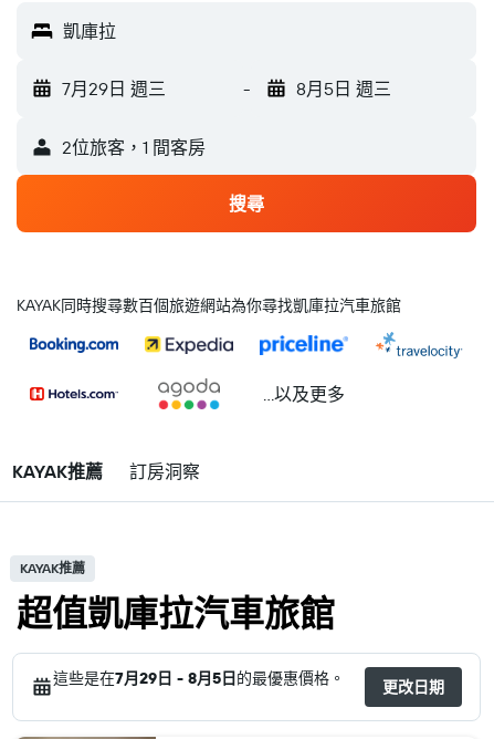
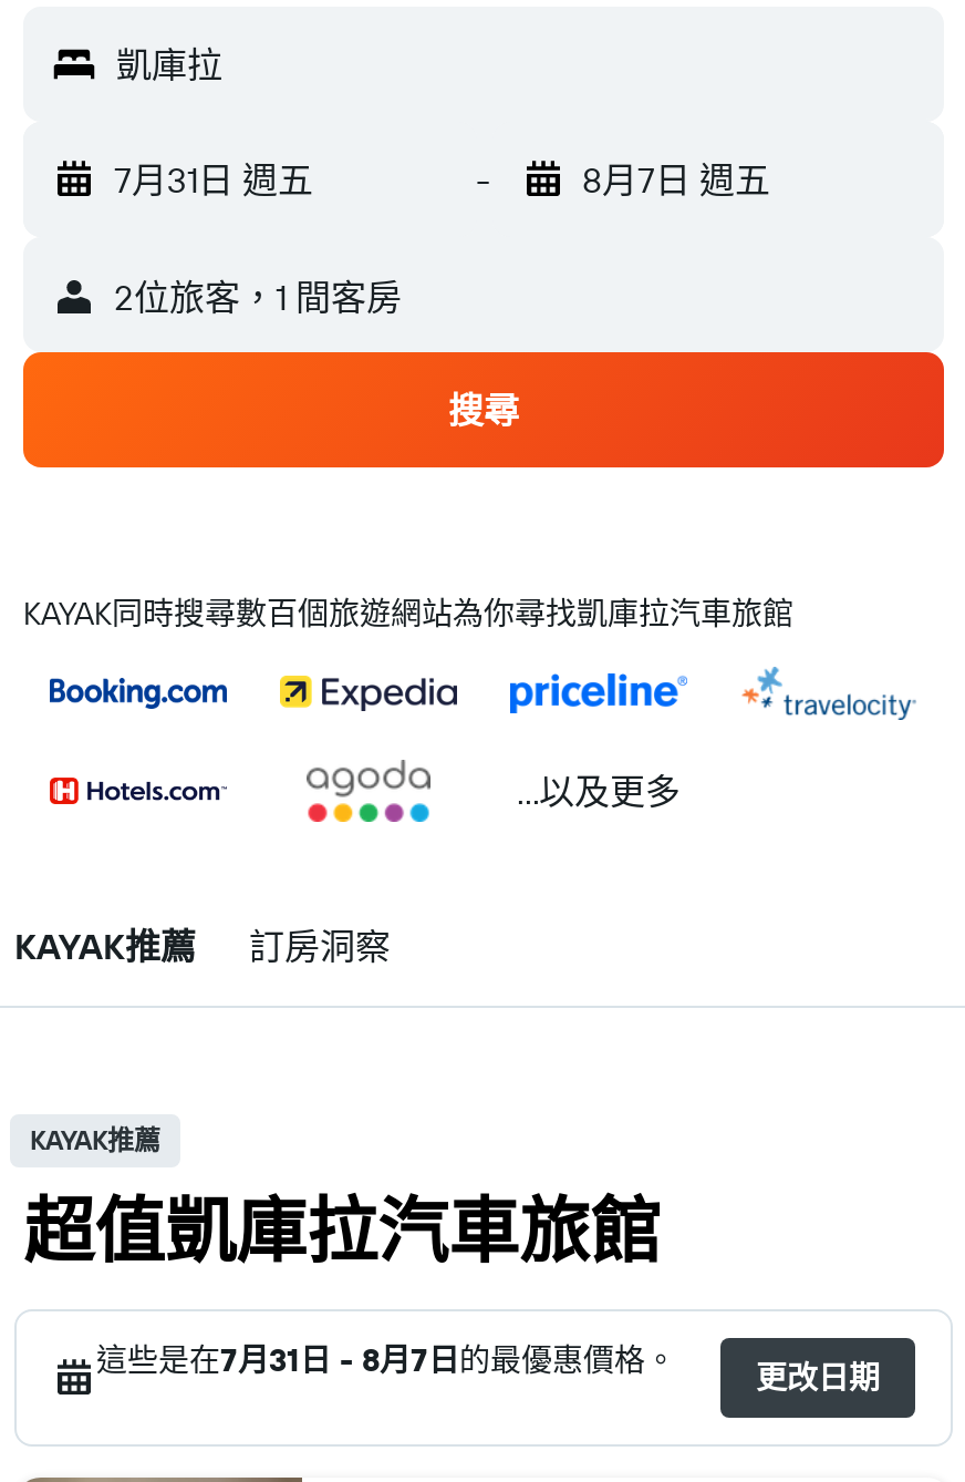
- 7月29日 週三
+ 7月31日 週五

- 8月5日 週三
+ 8月7日 週五

- 這些是在7月29日 - 8月5日的最優惠價格。
+ 這些是在7月31日 - 8月7日的最優惠價格。
